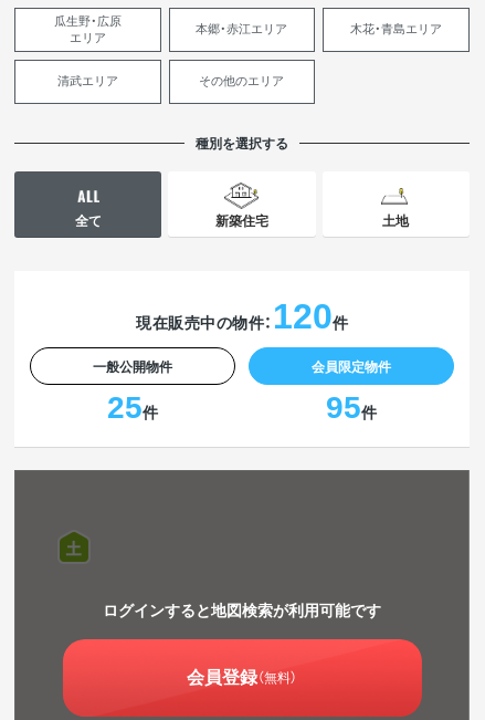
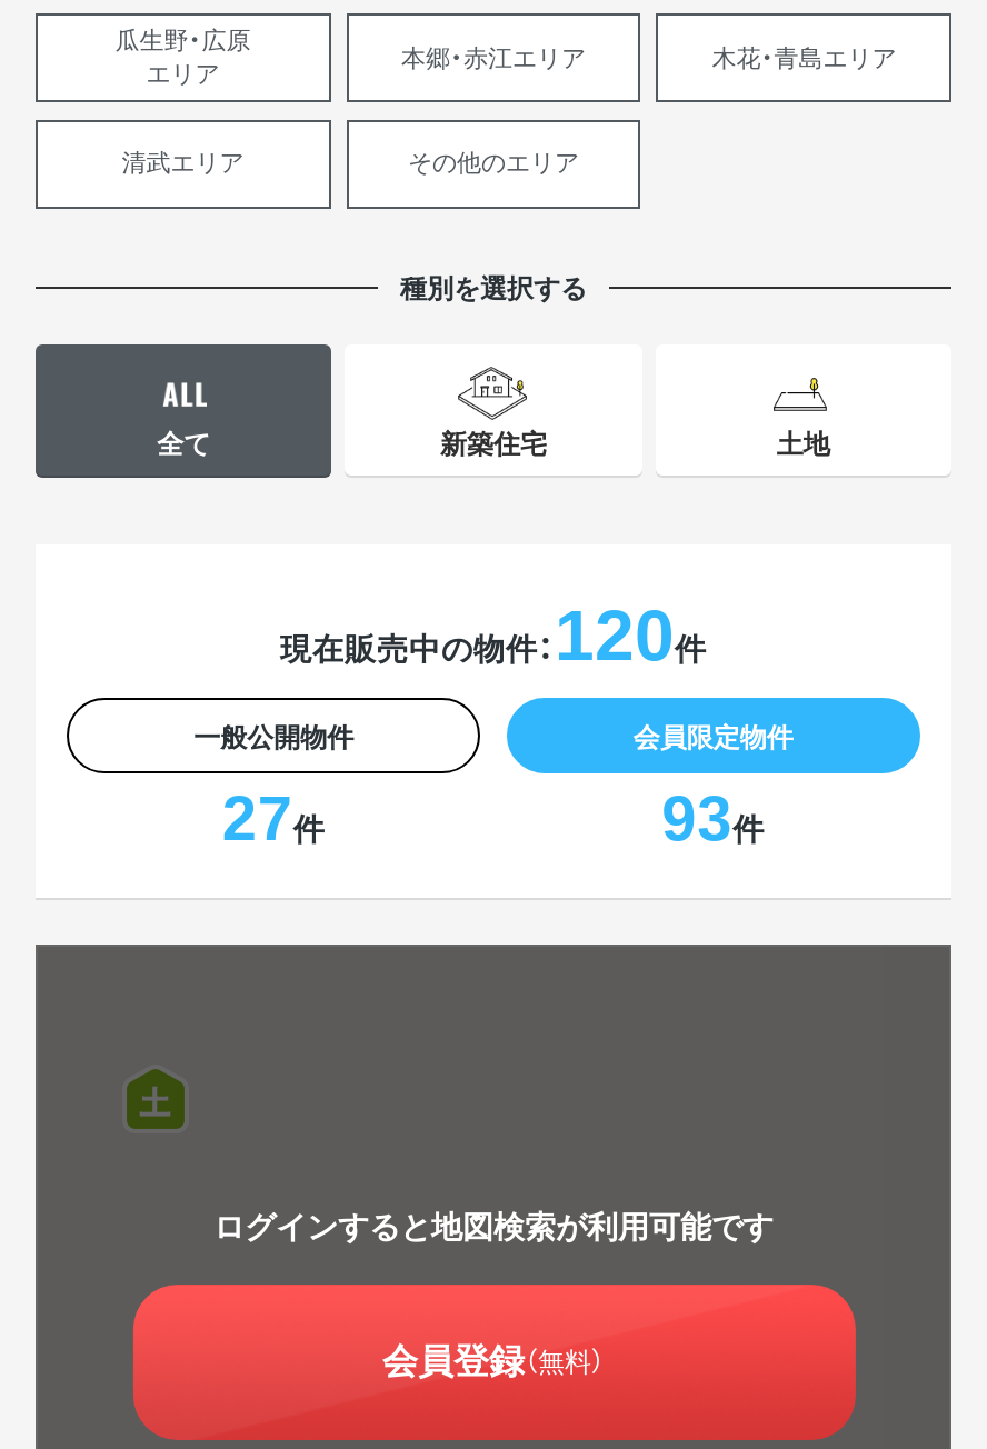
- 25件
+ 27件

- 95件
+ 93件
